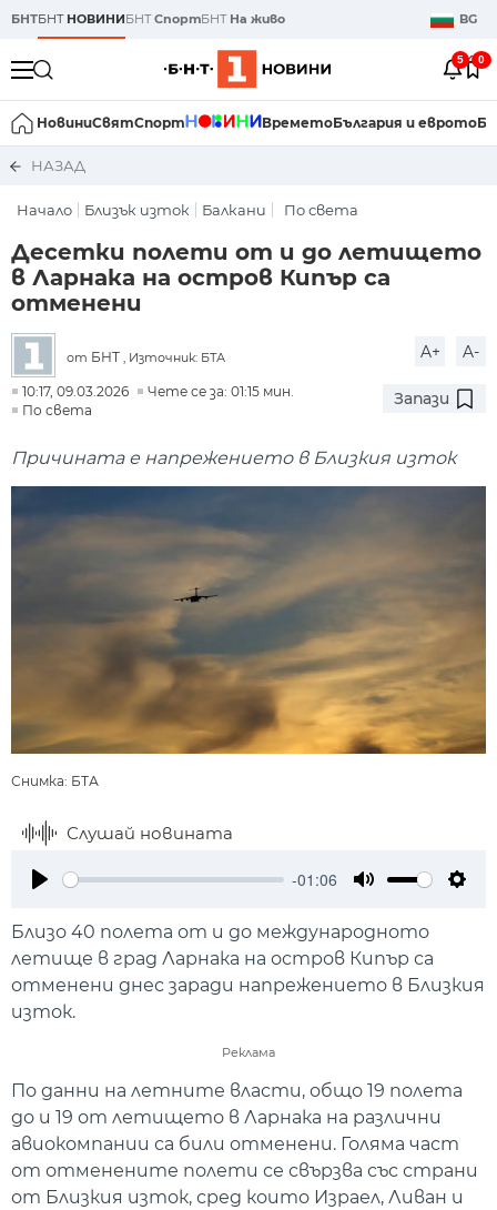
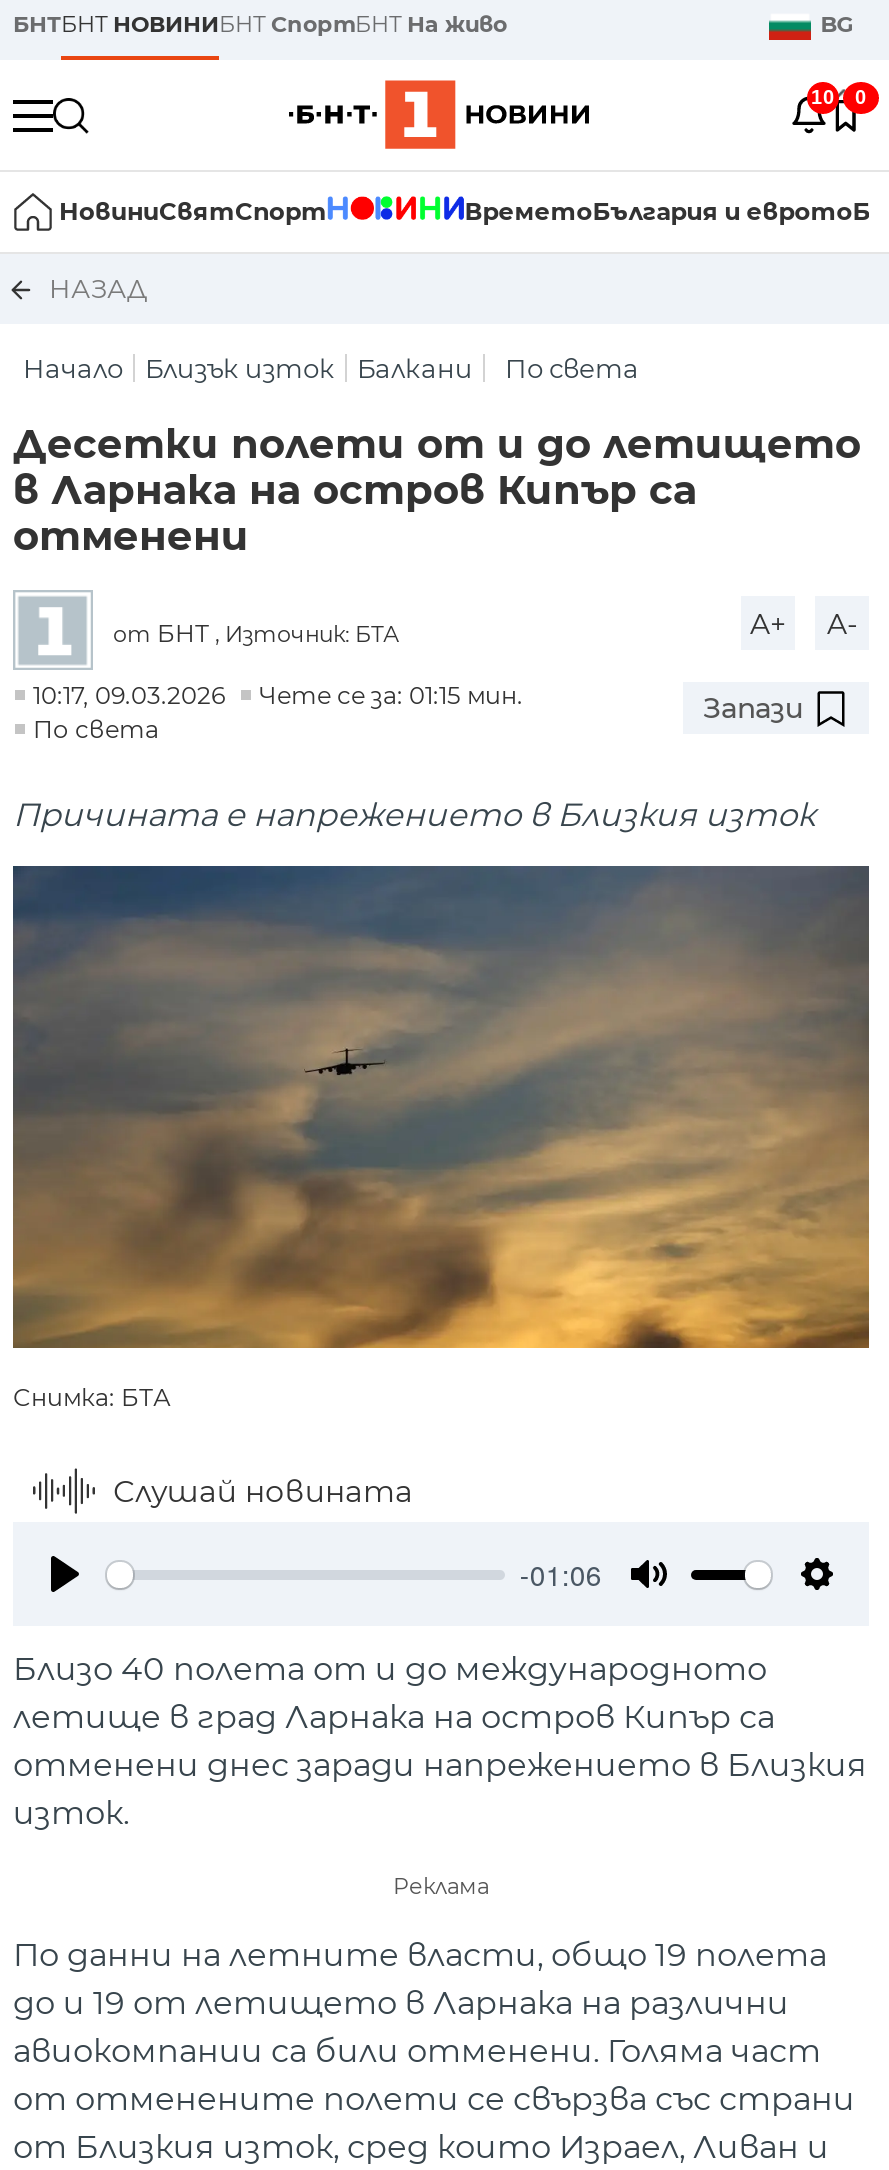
- 5 0
+ 10 0
